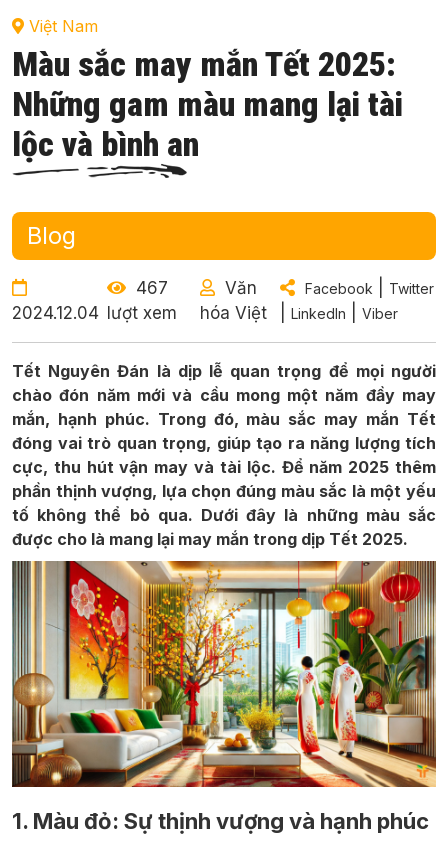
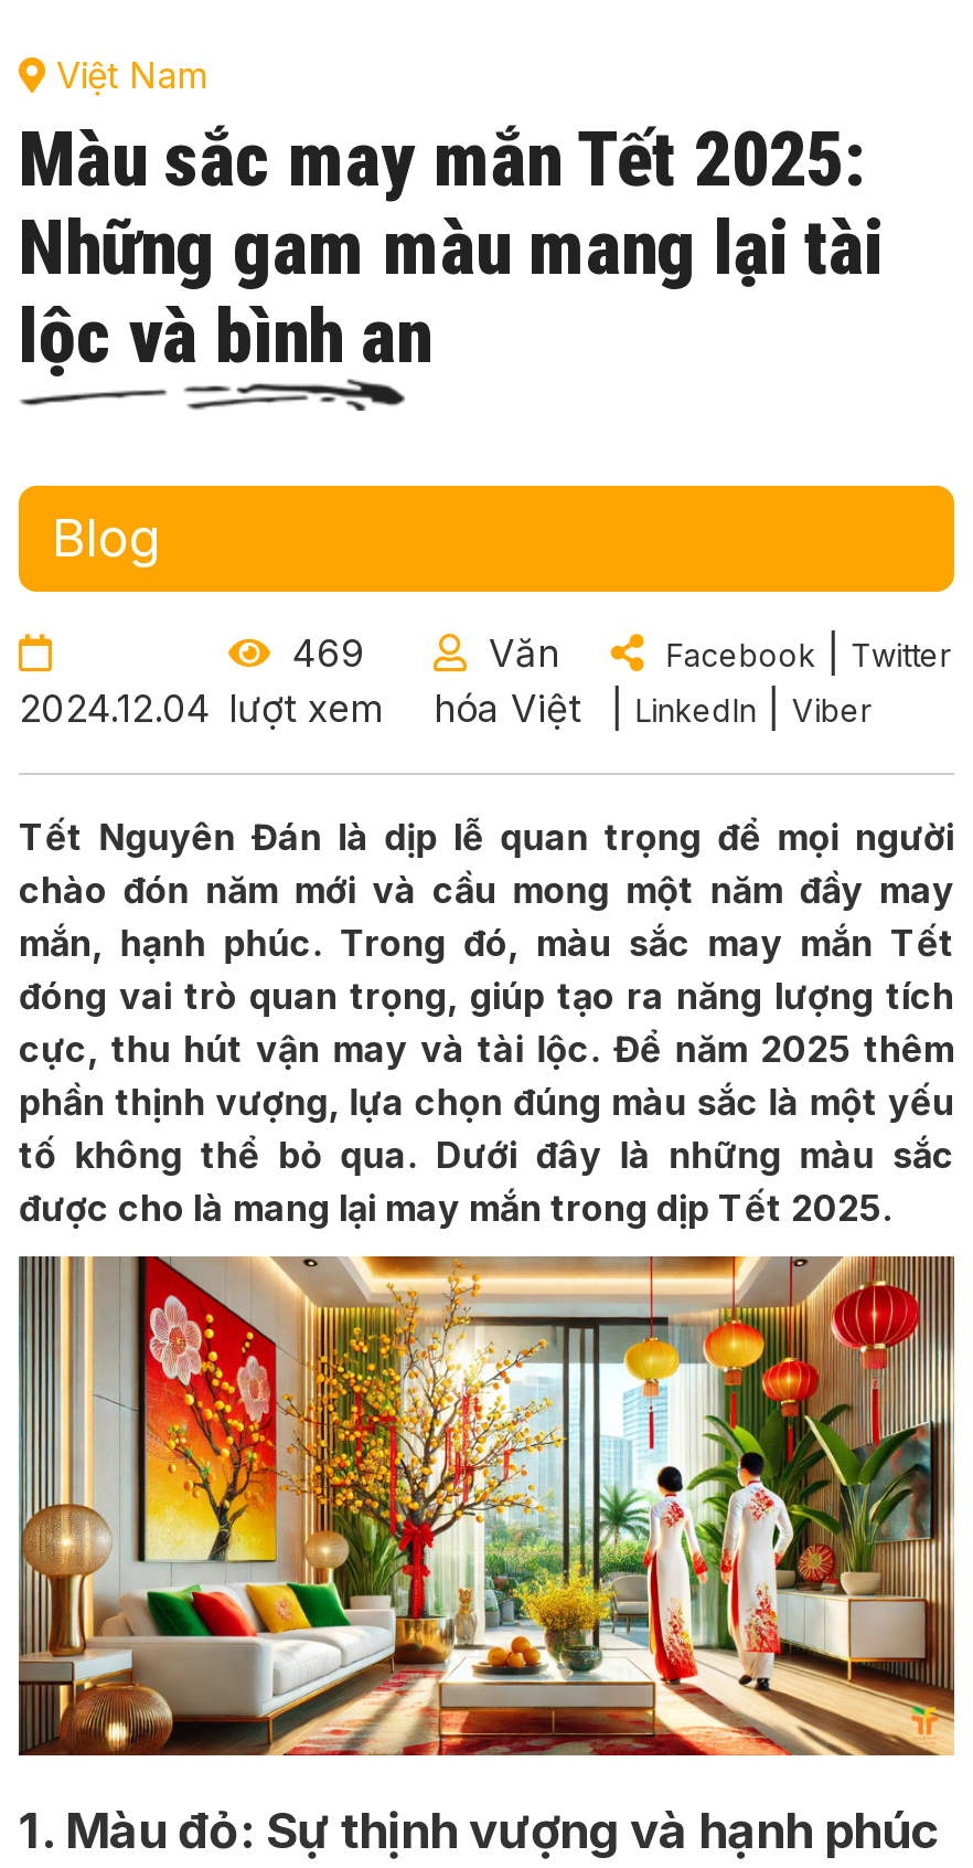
- 467
+ 469
